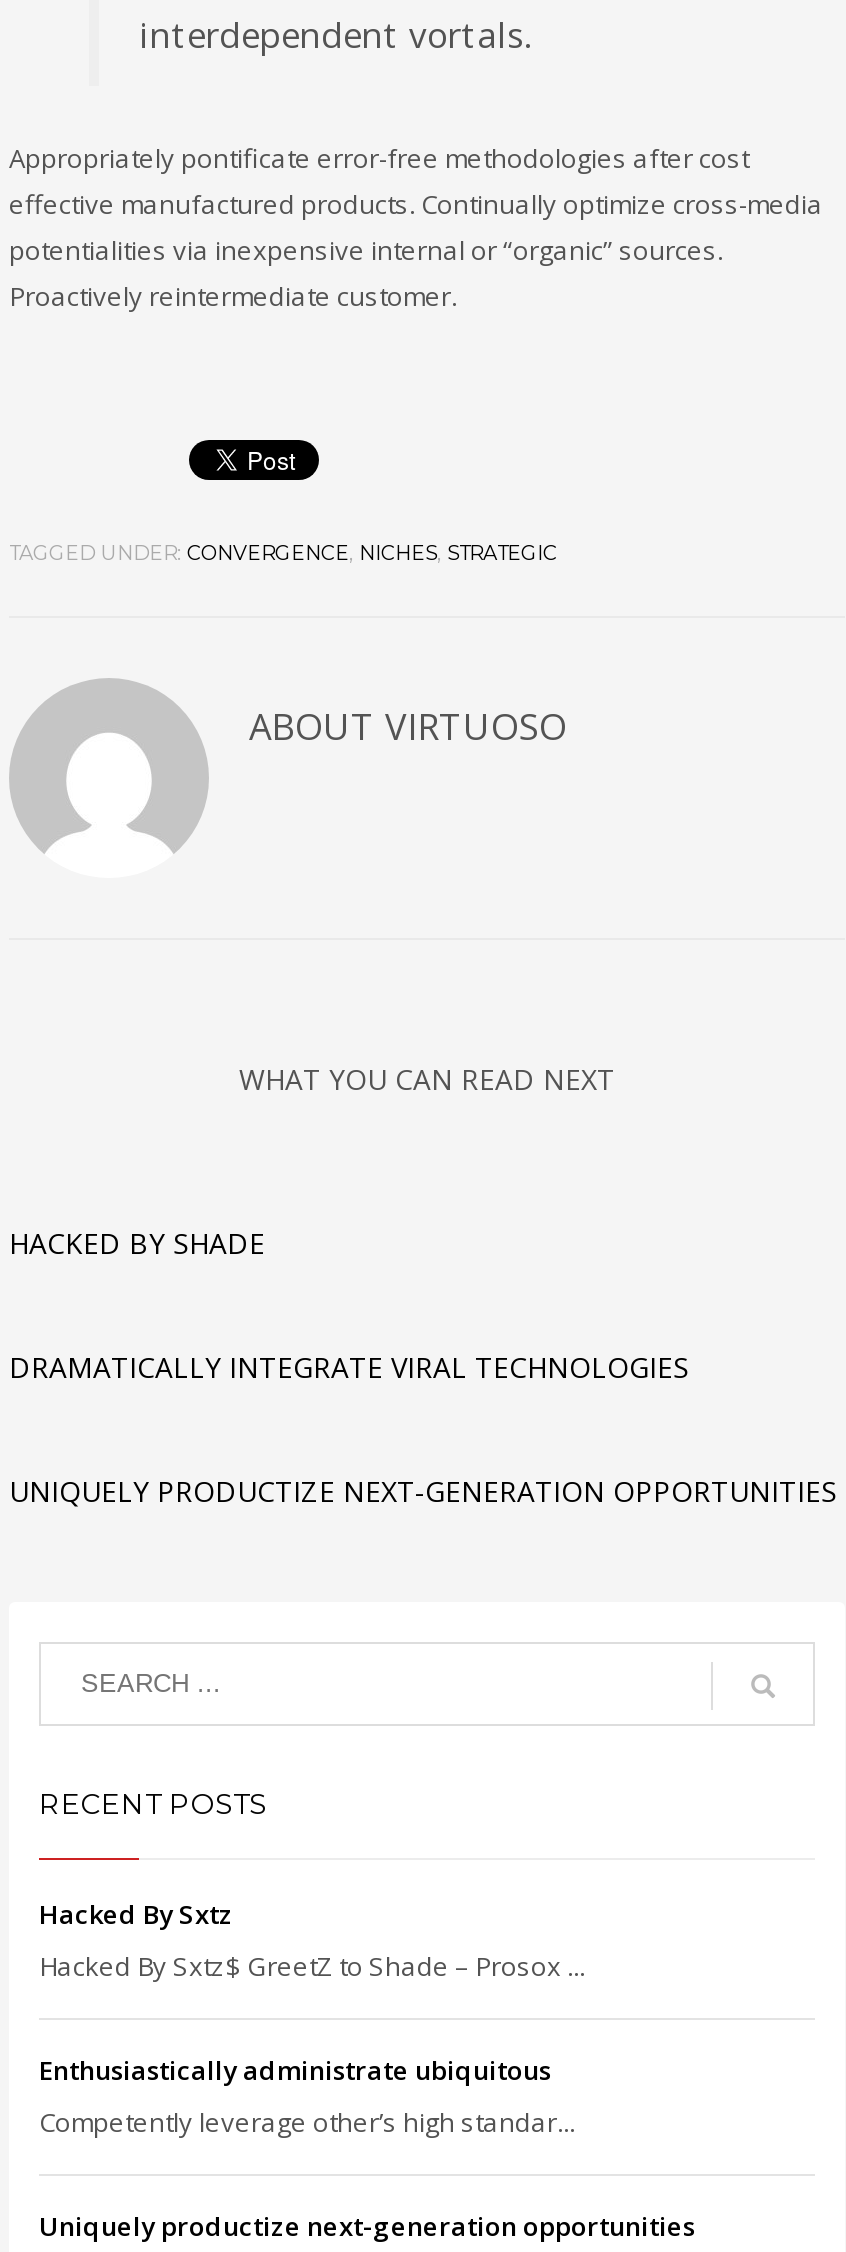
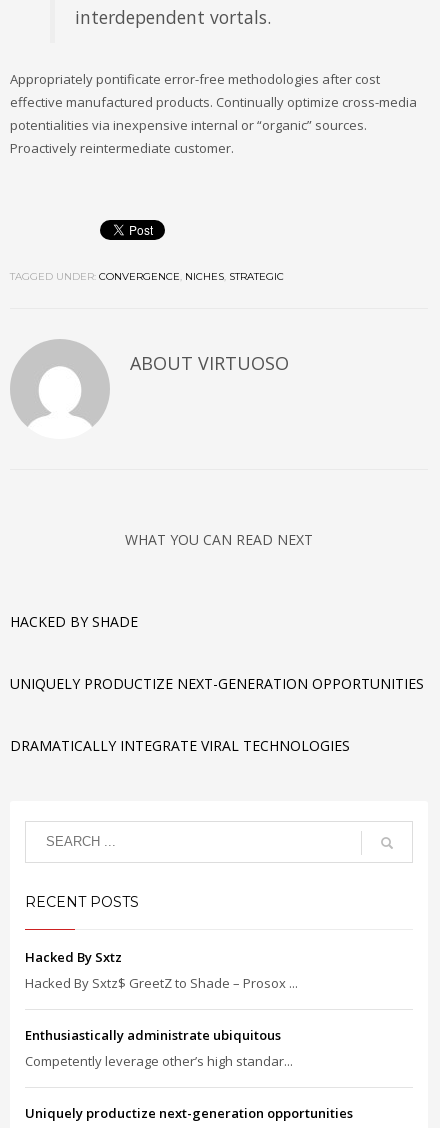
moved down: DRAMATICALLY INTEGRATE VIRAL TECHNOLOGIES

moved up: UNIQUELY PRODUCTIZE NEXT-GENERATION OPPORTUNITIES
